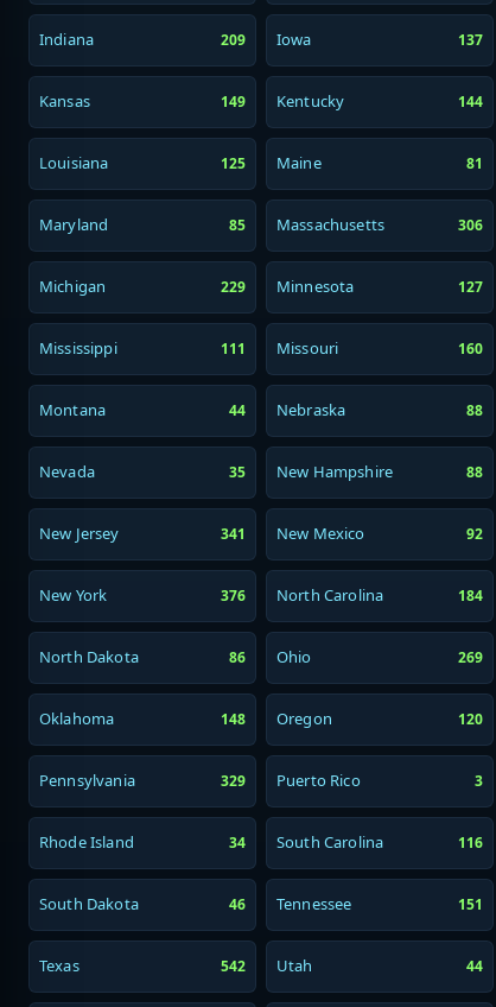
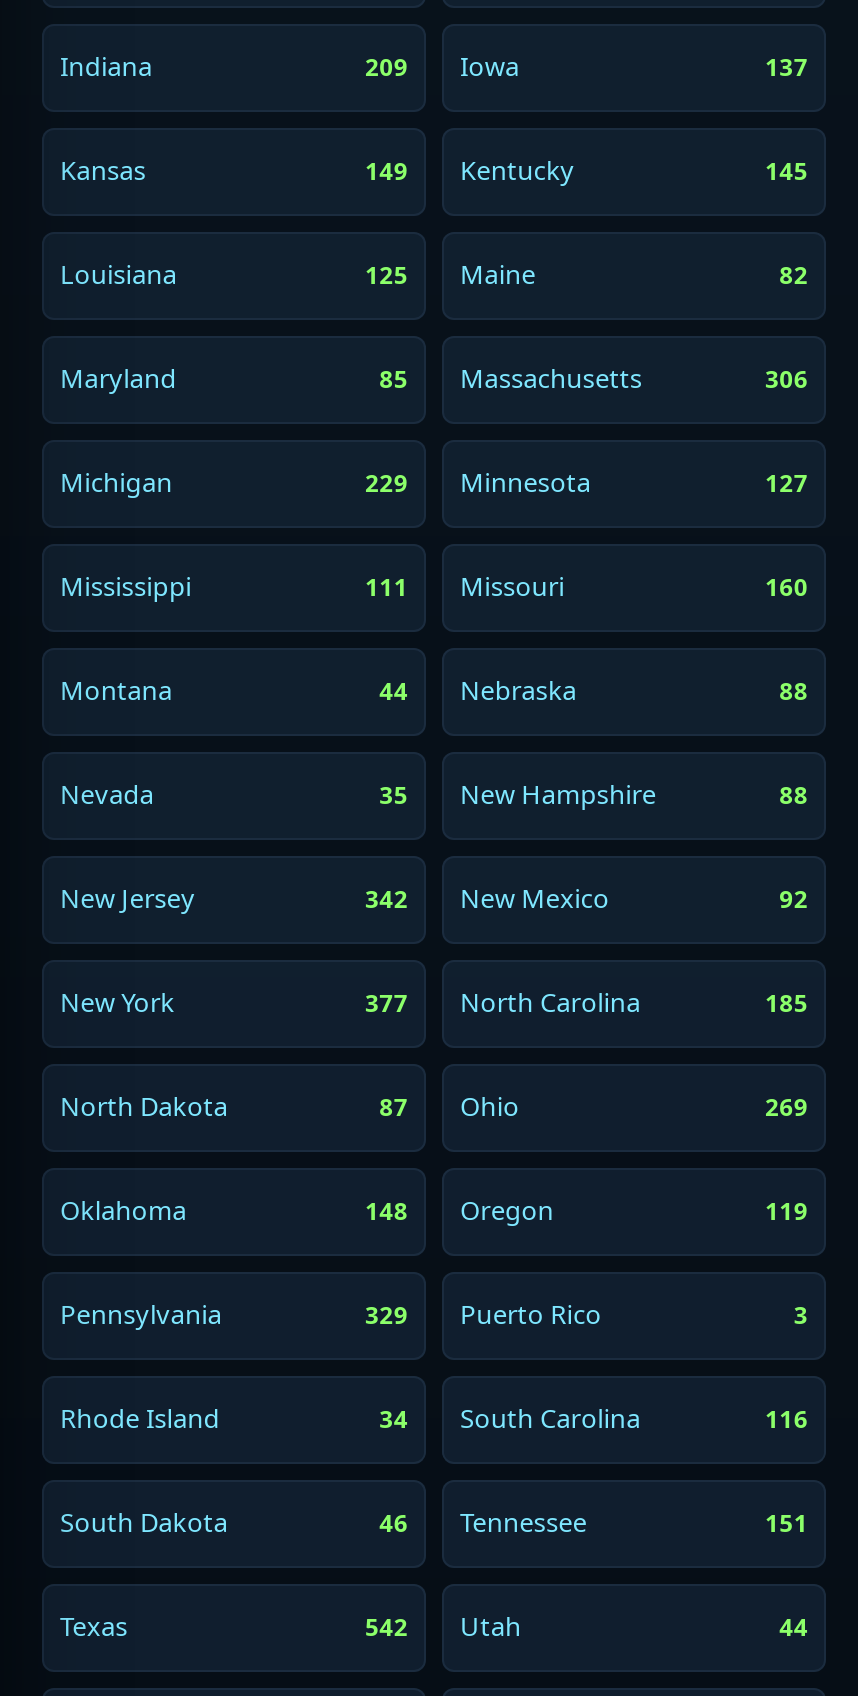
- 144
+ 145

- 81
+ 82

- 341 New Mexico
+ 342 New Mexico

- 376 North Carolina
+ 377 North Carolina

- 184
+ 185

- 86 Ohio
+ 87 Ohio

- 120
+ 119
